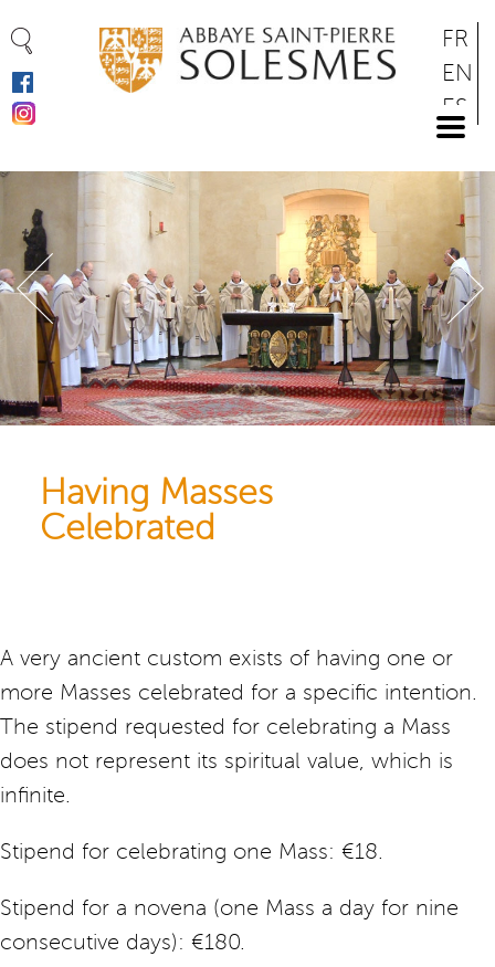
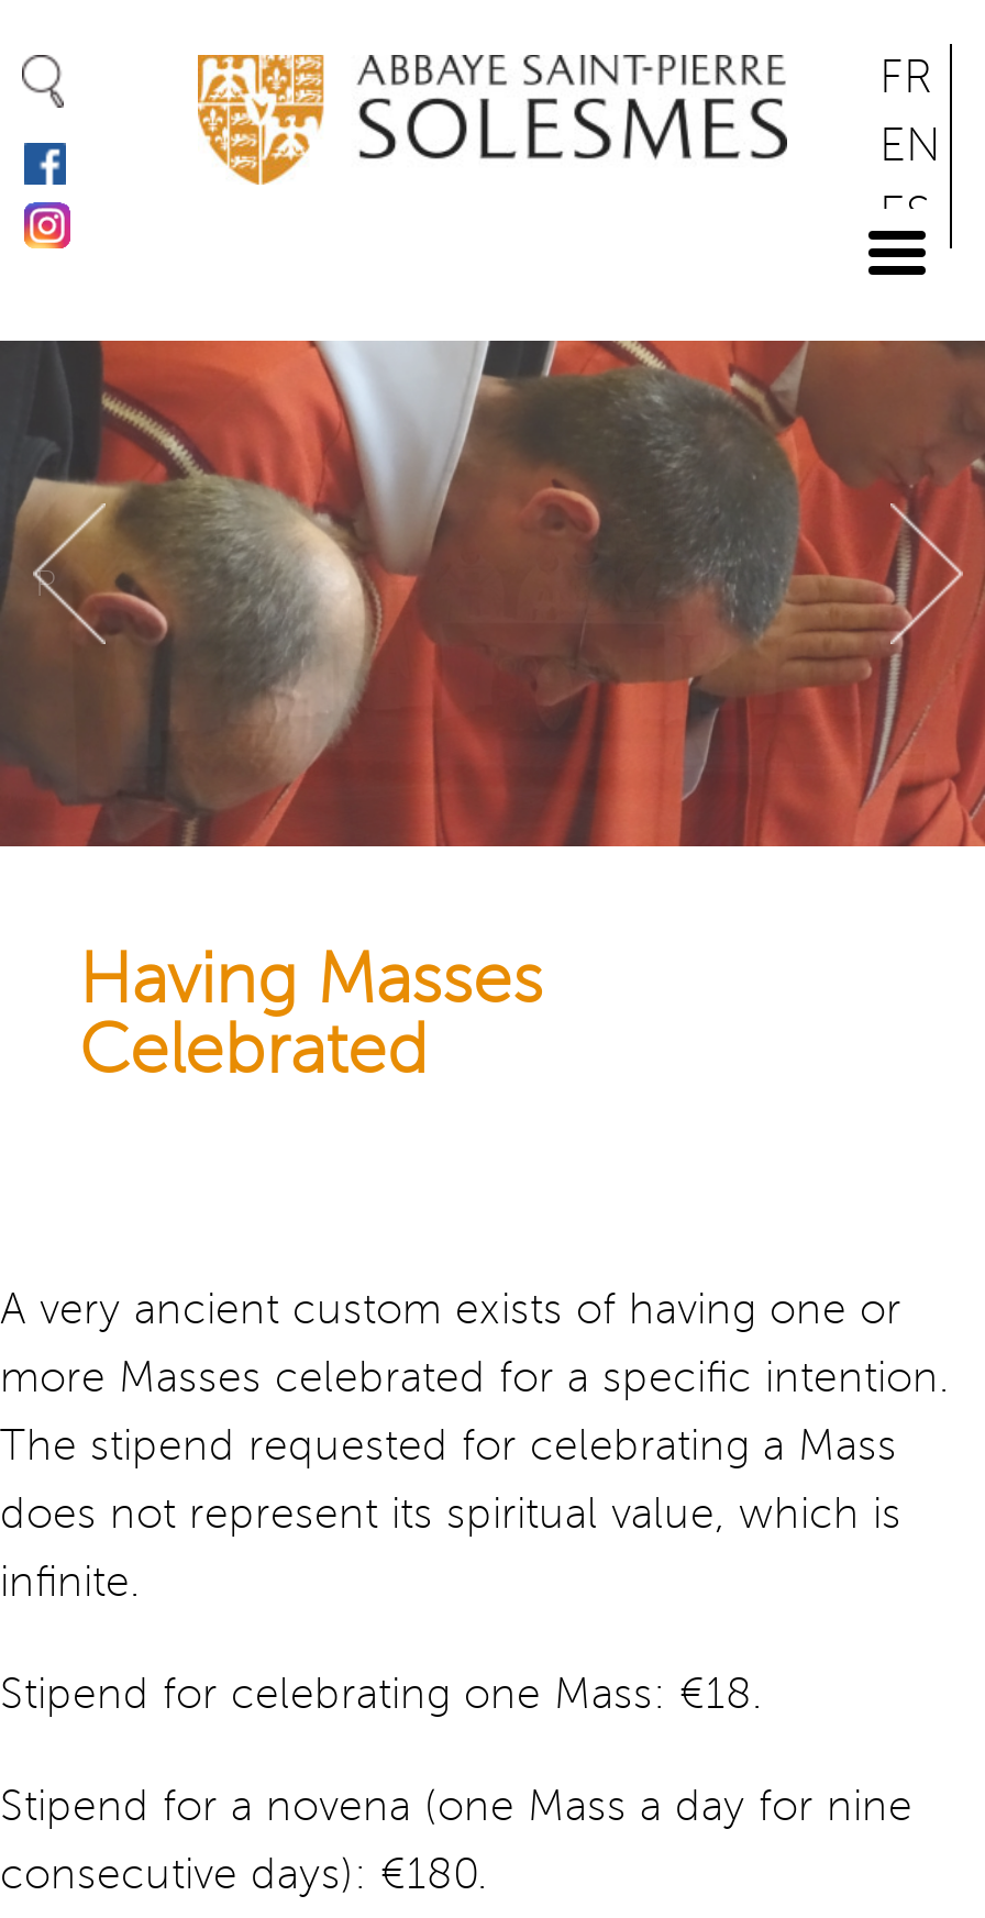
- [image]
+ [image]
